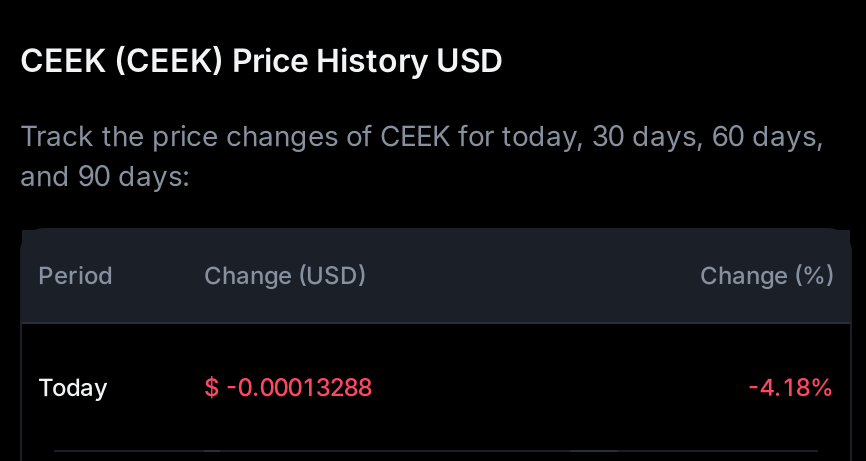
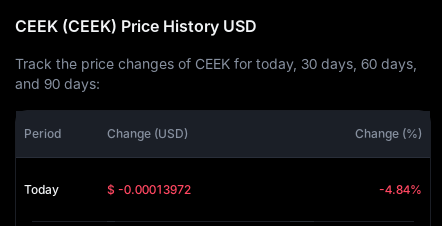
- $ -0.00013288
+ $ -0.00013972

- -4.18%
+ -4.84%
